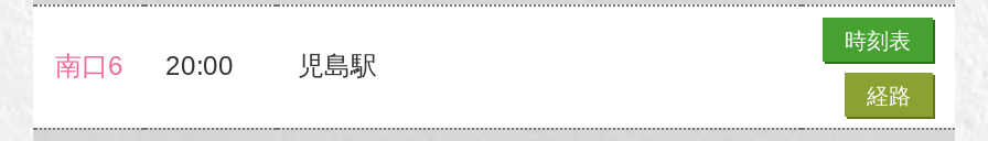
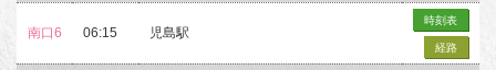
- 南口6 20:00
+ 南口6 06:15
